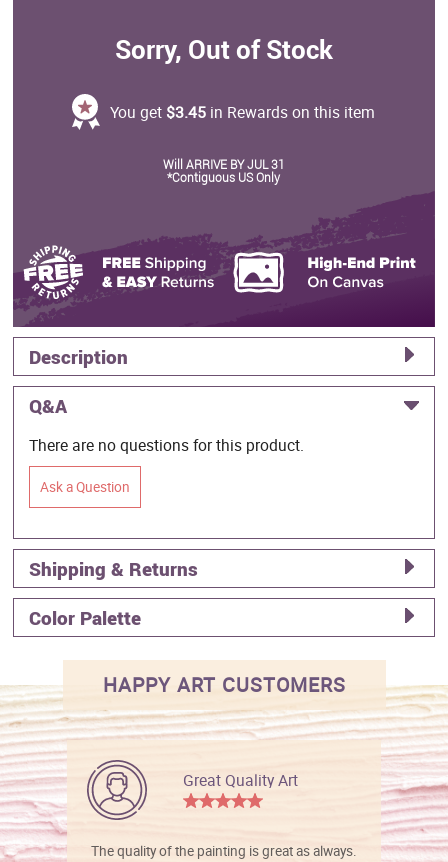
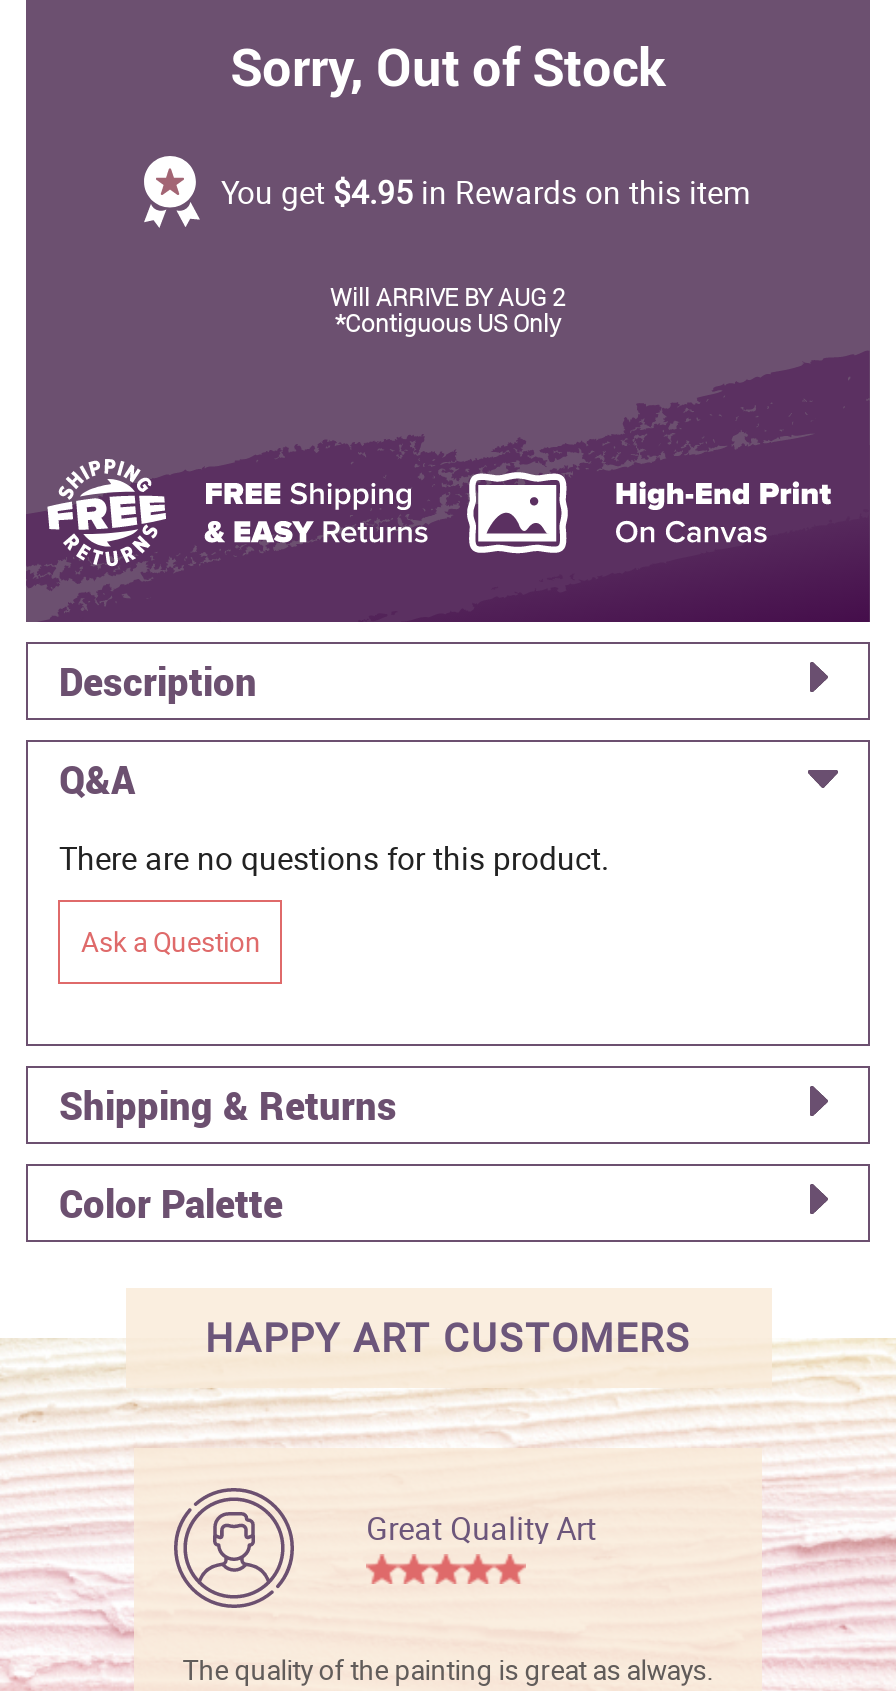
- You get $3.45 in Rewards on this item
+ You get $4.95 in Rewards on this item

- Will ARRIVE BY JUL 31
+ Will ARRIVE BY AUG 2
